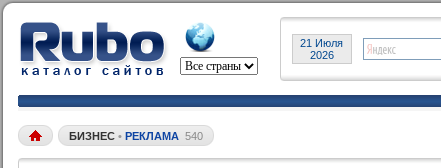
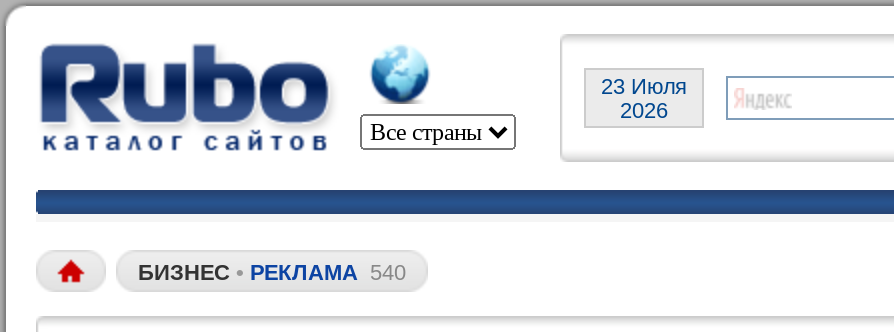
- 21 Июля
+ 23 Июля
